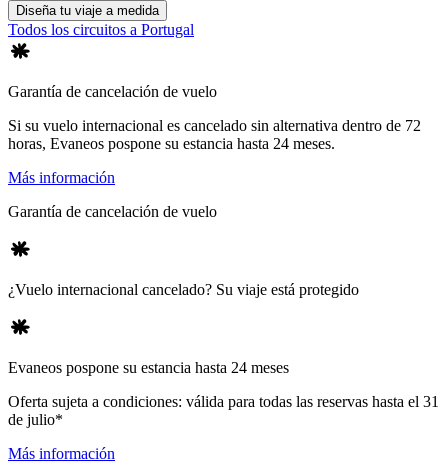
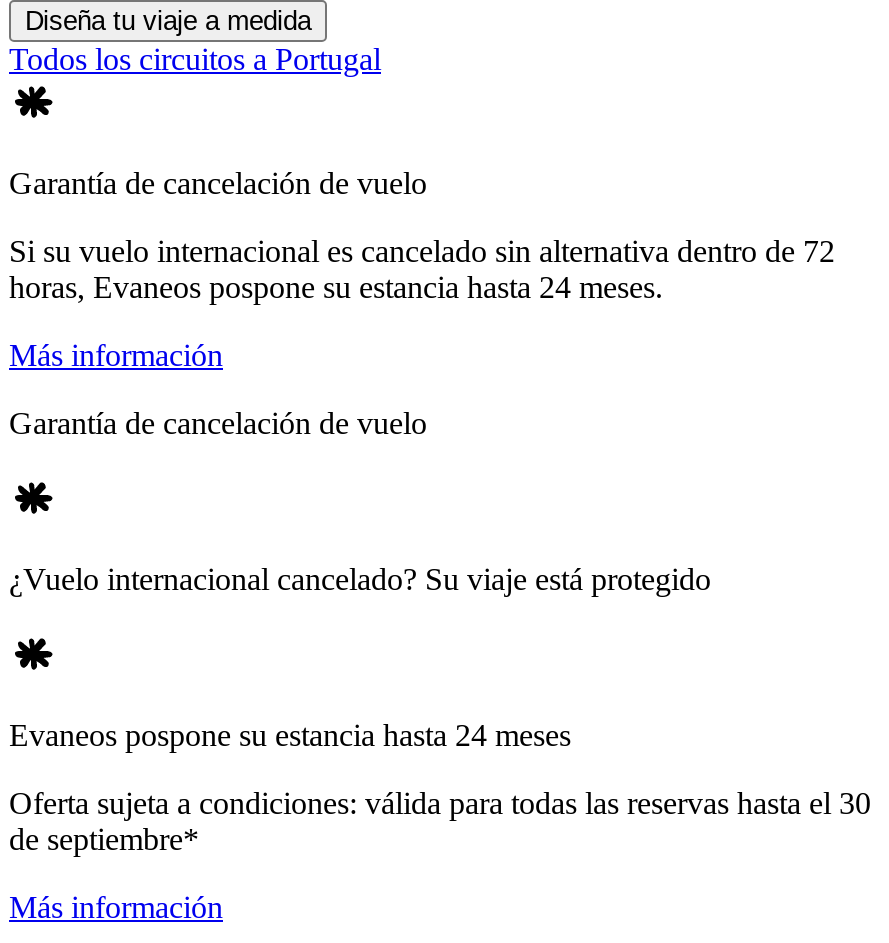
- Oferta sujeta a condiciones: válida para todas las reservas hasta el 31
+ Oferta sujeta a condiciones: válida para todas las reservas hasta el 30

- de julio*
+ de septiembre*
